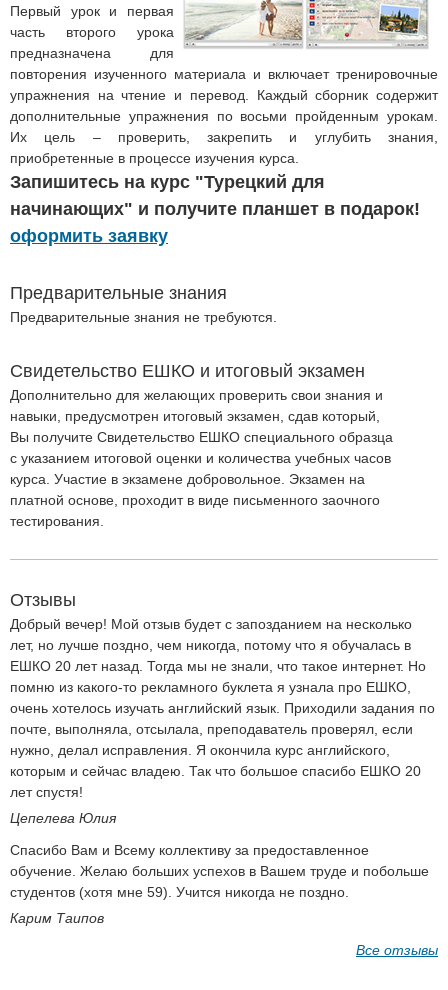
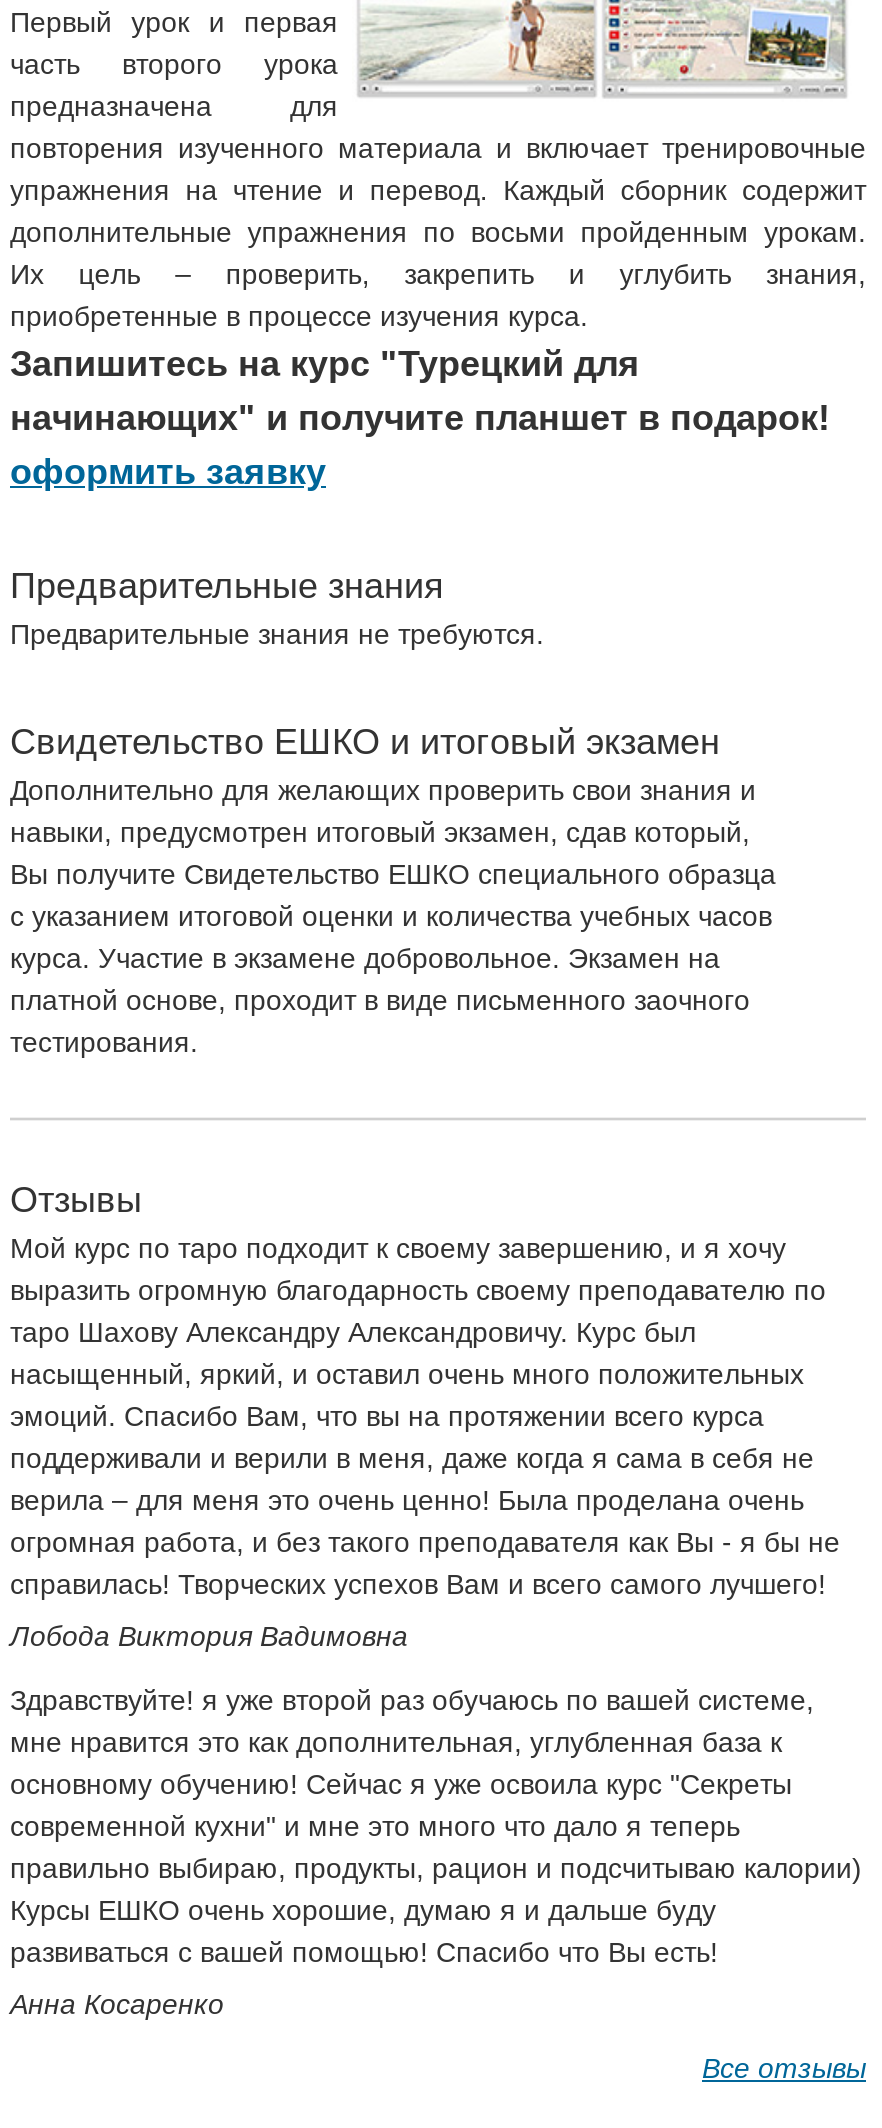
- Добрый вечер! Мой отзыв будет с запозданием на несколько
- лет, но лучше поздно, чем никогда, потому что я обучалась в
- ЕШКО 20 лет назад. Тогда мы не знали, что такое интернет. Но
- помню из какого-то рекламного буклета я узнала про ЕШКО,
- очень хотелось изучать английский язык. Приходили задания по
- почте, выполняла, отсылала, преподаватель проверял, если
- нужно, делал исправления. Я окончила курс английского,
- которым и сейчас владею. Так что большое спасибо ЕШКО 20
- лет спустя!
+ Мой курс по таро подходит к своему завершению, и я хочу
+ выразить огромную благодарность своему преподавателю по
+ таро Шахову Александру Александровичу. Курс был
+ насыщенный, яркий, и оставил очень много положительных
+ эмоций. Спасибо Вам, что вы на протяжении всего курса
+ поддерживали и верили в меня, даже когда я сама в себя не
+ верила – для меня это очень ценно! Была проделана очень
+ огромная работа, и без такого преподавателя как Вы - я бы не
+ справилась! Творческих успехов Вам и всего самого лучшего!

- Цепелева Юлия
+ Лобода Виктория Вадимовна

- Спасибо Вам и Всему коллективу за предоставленное
- обучение. Желаю больших успехов в Вашем труде и побольше
- студентов (хотя мне 59). Учится никогда не поздно.
+ Здравствуйте! я уже второй раз обучаюсь по вашей системе,
+ мне нравится это как дополнительная, углубленная база к
+ основному обучению! Сейчас я уже освоила курс "Секреты
+ современной кухни" и мне это много что дало я теперь
+ правильно выбираю, продукты, рацион и подсчитываю калории)
+ Курсы ЕШКО очень хорошие, думаю я и дальше буду
+ развиваться с вашей помощью! Спасибо что Вы есть!

- Карим Таипов
+ Анна Косаренко
